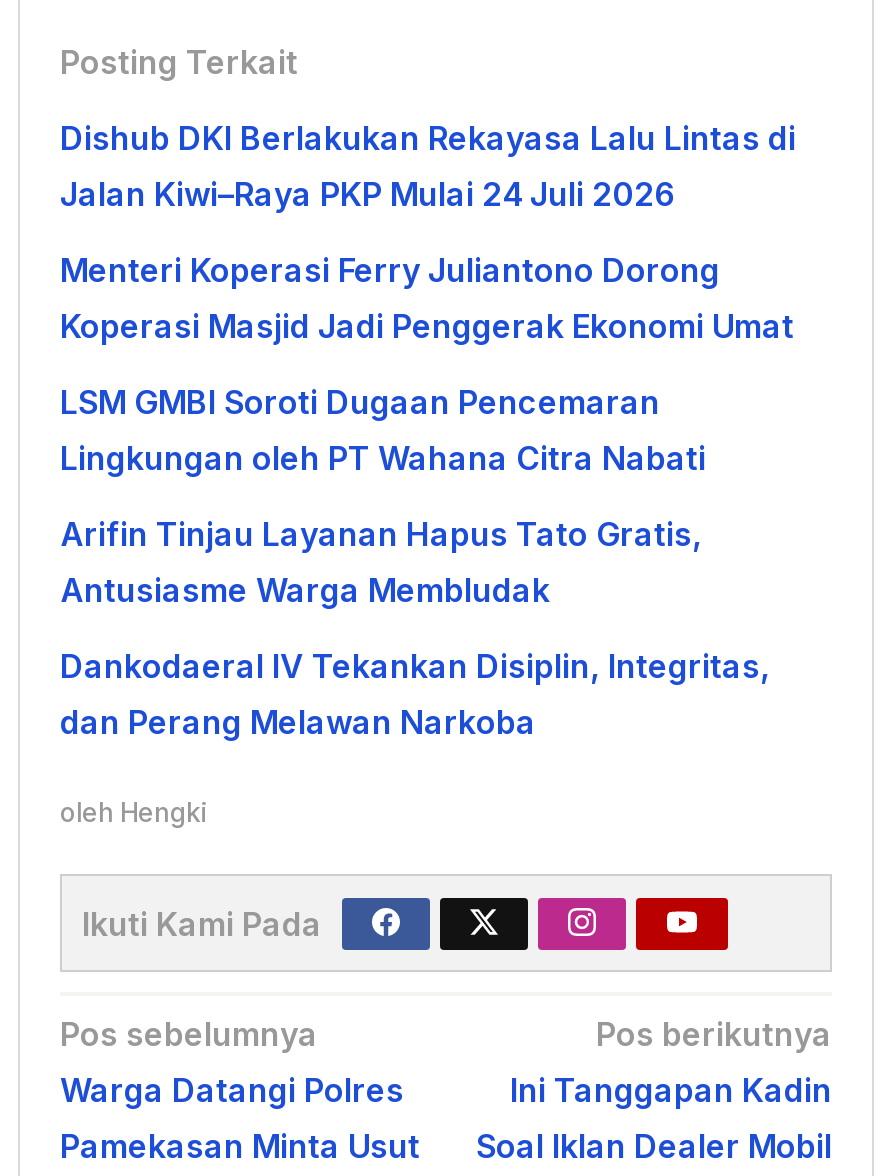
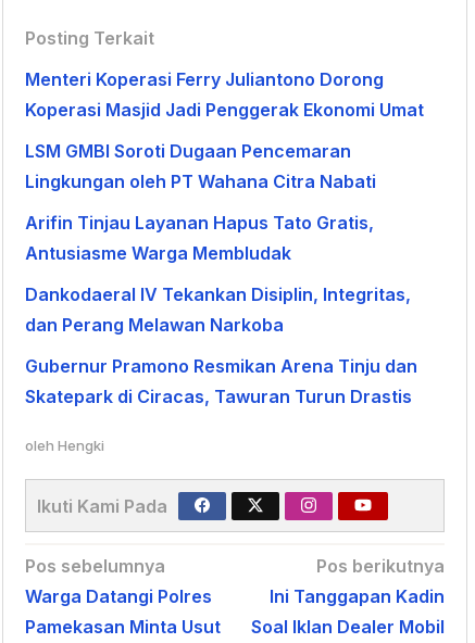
- Dishub DKI Berlakukan Rekayasa Lalu Lintas di
- Jalan Kiwi–Raya PKP Mulai 24 Juli 2026

moved up: Menteri Koperasi Ferry Juliantono Dorong | Koperasi Masjid Jadi Penggerak Ekonomi Umat | LSM GMBI Soroti Dugaan Pencemaran | Lingkungan oleh PT Wahana Citra Nabati | Arifin Tinjau Layanan Hapus Tato Gratis, | Antusiasme Warga Membludak | Dankodaeral IV Tekankan Disiplin, Integritas, | dan Perang Melawan Narkoba

+ Gubernur Pramono Resmikan Arena Tinju dan
+ Skatepark di Ciracas, Tawuran Turun Drastis
